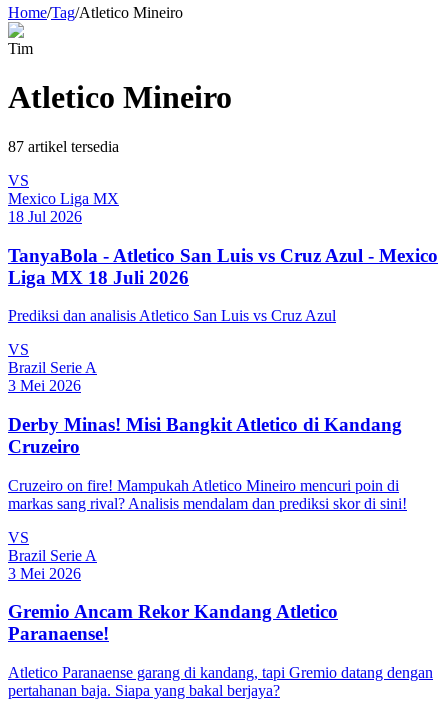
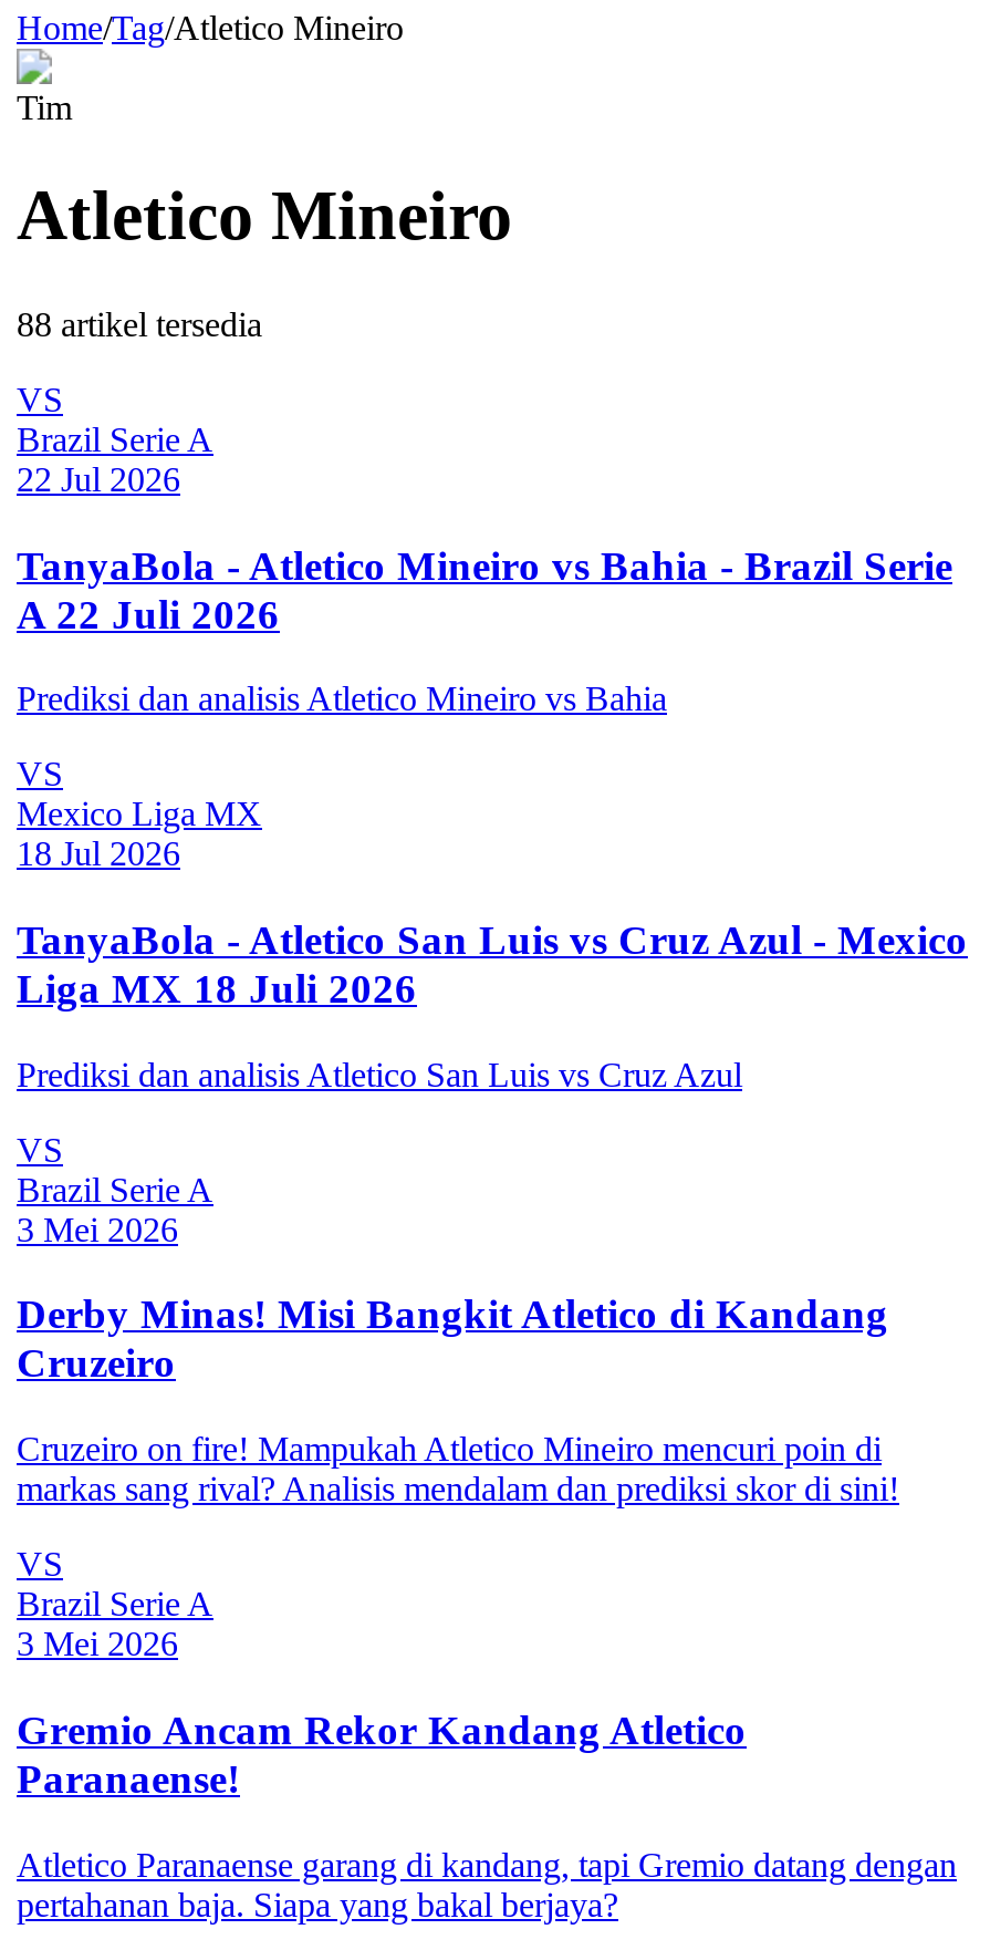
- 87 artikel tersedia
+ 88 artikel tersedia
+ VS
+ Brazil Serie A
+ 22 Jul 2026
+ TanyaBola - Atletico Mineiro vs Bahia - Brazil Serie
+ A 22 Juli 2026
+ Prediksi dan analisis Atletico Mineiro vs Bahia
